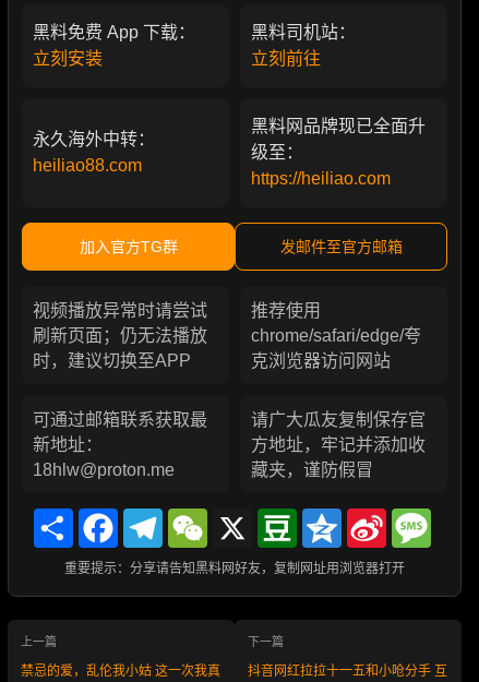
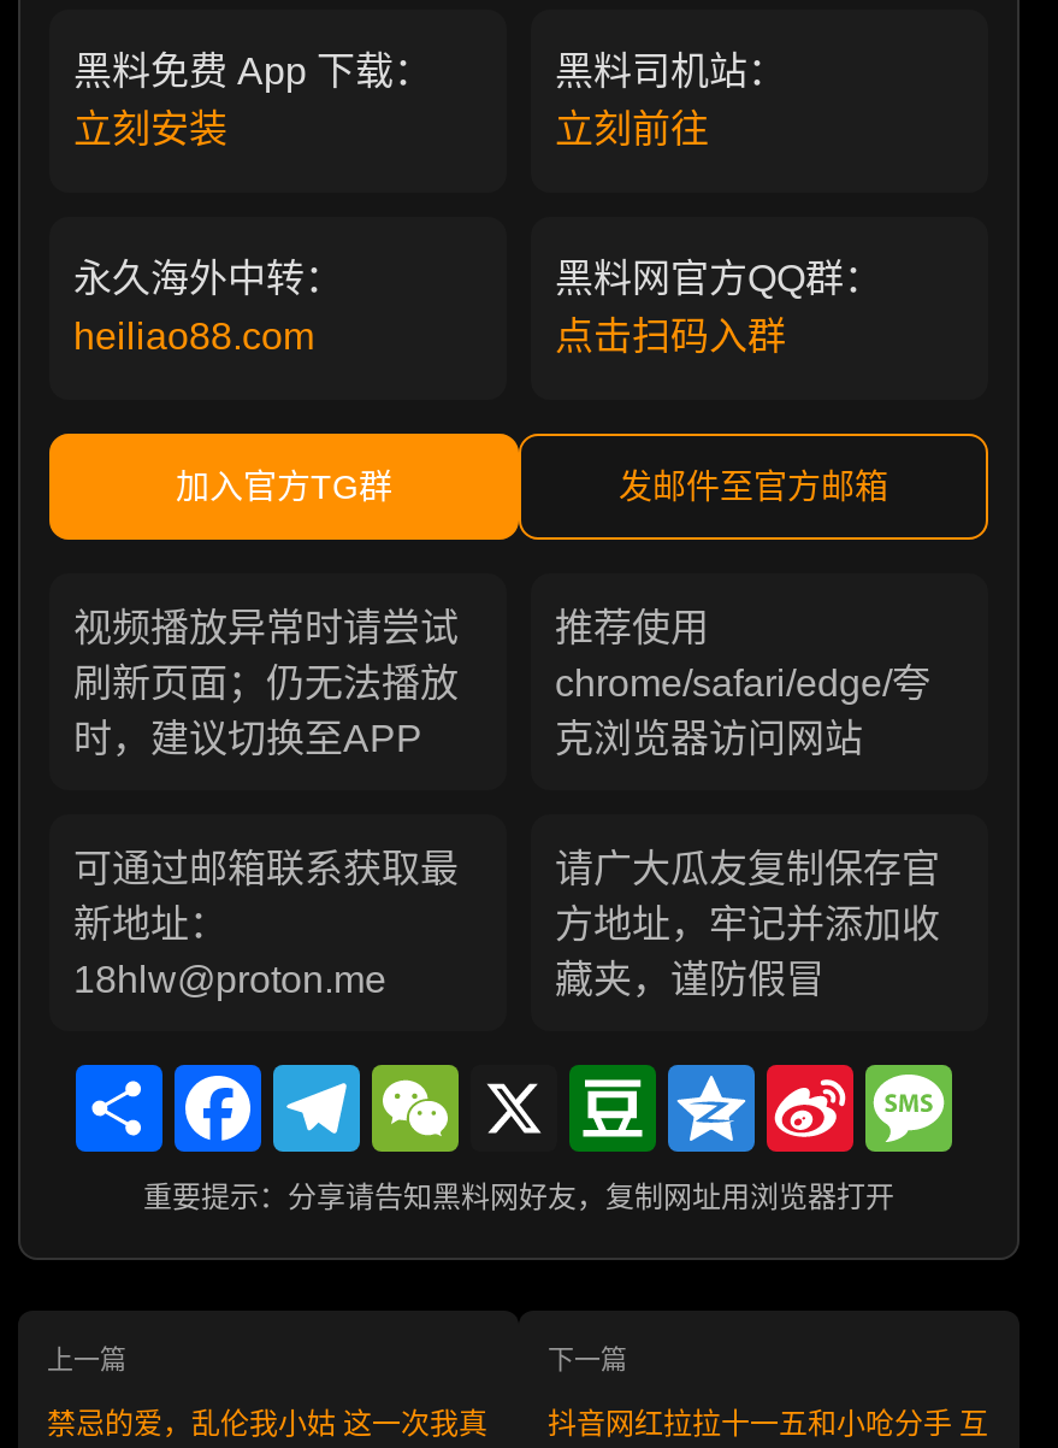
- 黑料网品牌现已全面升
- 级至：
- https://heiliao.com
+ 黑料网官方QQ群：
+ 点击扫码入群
